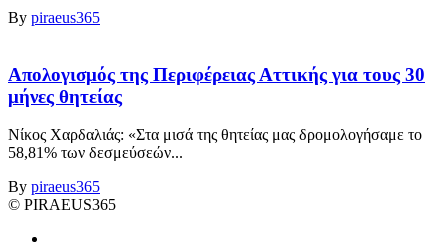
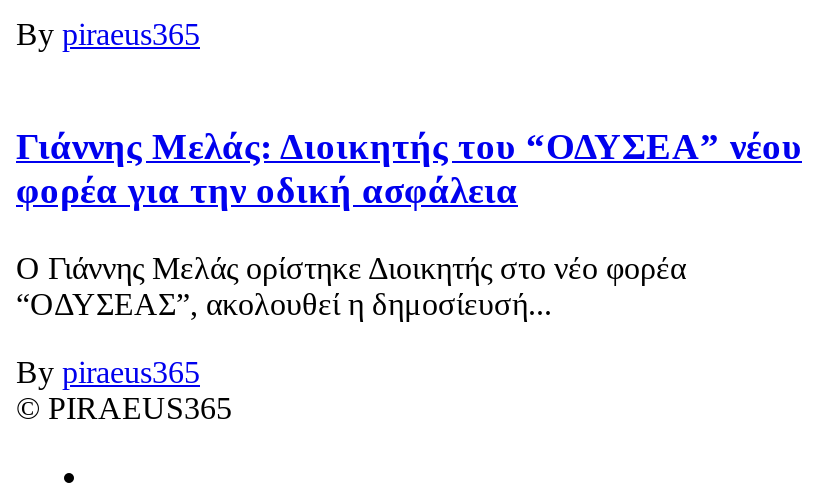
- Απολογισμός της Περιφέρειας Αττικής για τους 30
- μήνες θητείας
+ Γιάννης Μελάς: Διοικητής του “ΟΔΥΣΕΑ” νέου
+ φορέα για την οδική ασφάλεια

- Νίκος Χαρδαλιάς: «Στα μισά της θητείας μας δρομολογήσαμε το
- 58,81% των δεσμεύσεών...
+ Ο Γιάννης Μελάς ορίστηκε Διοικητής στο νέο φορέα
+ “ΟΔΥΣΕΑΣ”, ακολουθεί η δημοσίευσή...
